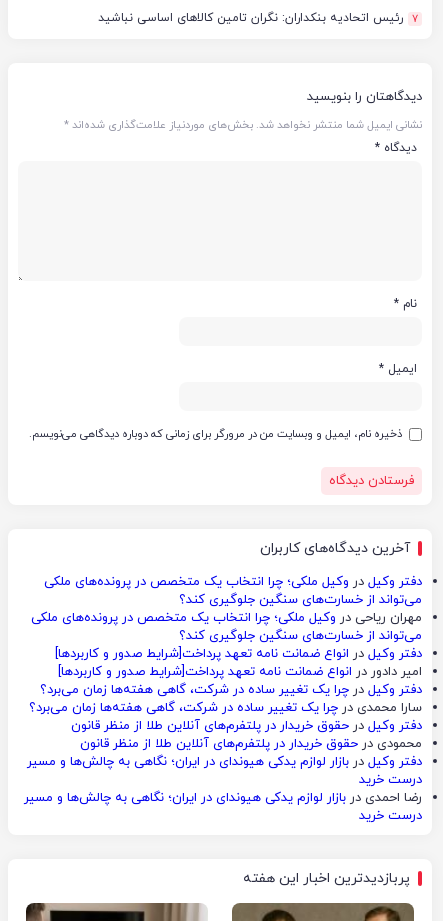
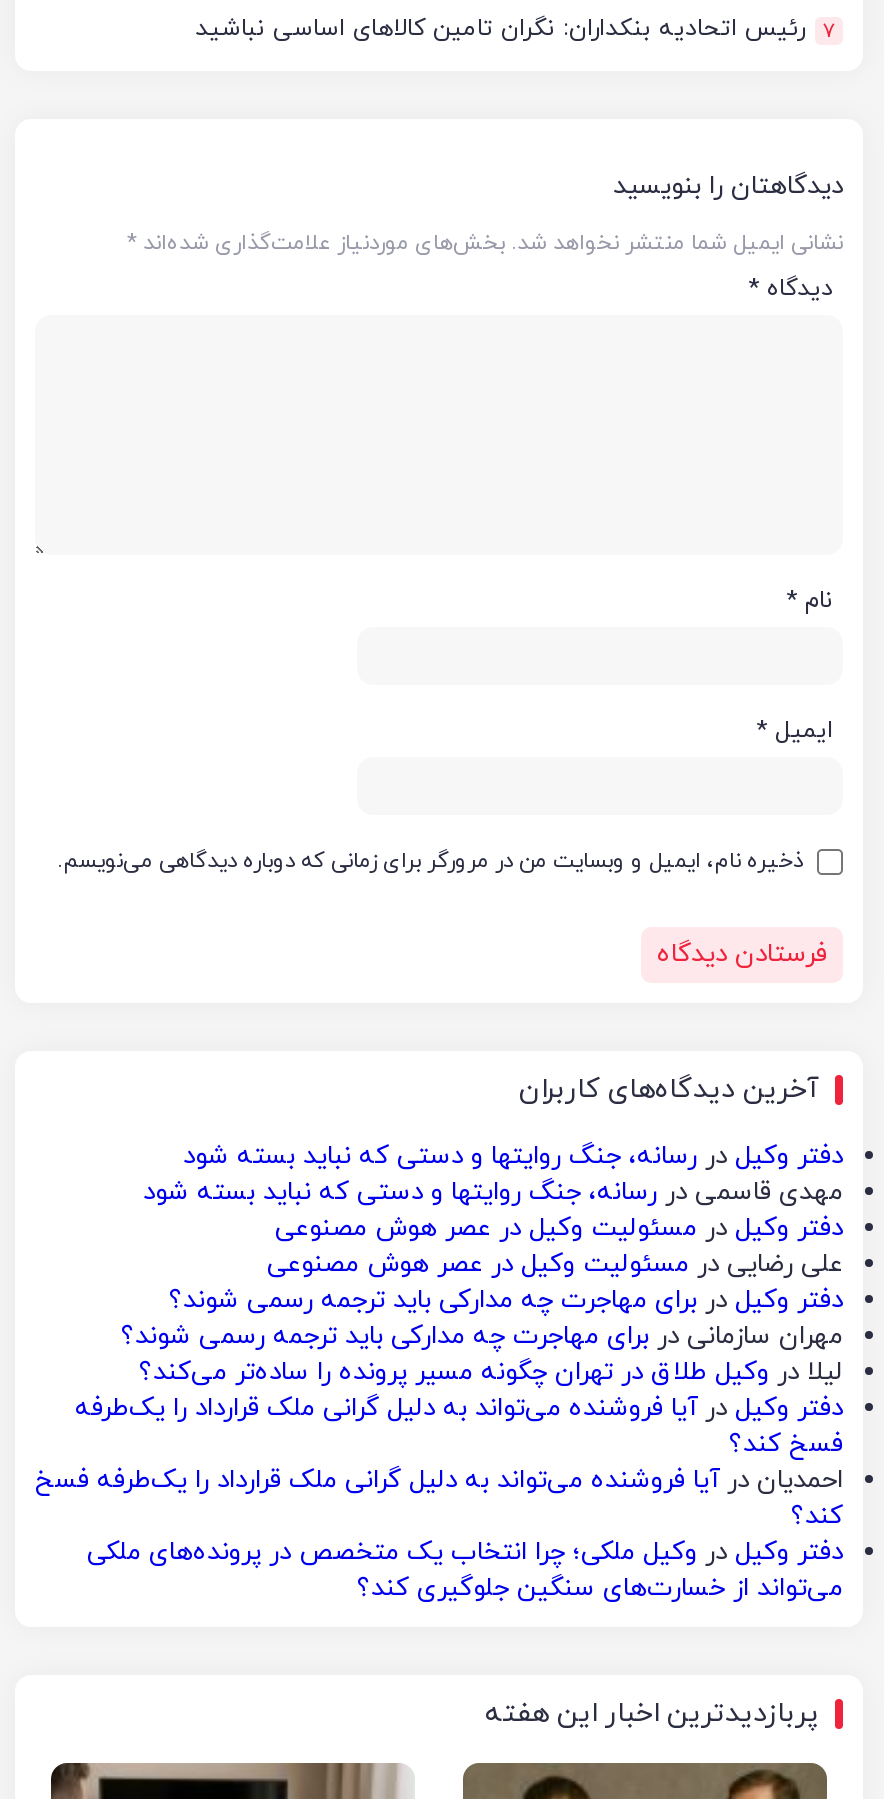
+ دفتر وکیل در رسانه، جنگ روایتها و دستی که نباید بسته شود
+ مهدی قاسمی در رسانه، جنگ روایتها و دستی که نباید بسته شود
+ دفتر وکیل در مسئولیت وکیل در عصر هوش مصنوعی
+ علی رضایی در مسئولیت وکیل در عصر هوش مصنوعی
+ دفتر وکیل در برای مهاجرت چه مدارکی باید ترجمه رسمی شوند؟
+ مهران سازمانی در برای مهاجرت چه مدارکی باید ترجمه رسمی شوند؟
+ لیلا در وکیل طلاق در تهران چگونه مسیر پرونده را ساده‌تر می‌کند؟
+ دفتر وکیل در آیا فروشنده می‌تواند به دلیل گرانی ملک قرارداد را یک‌طرفه
+ فسخ کند؟
+ احمدیان در آیا فروشنده می‌تواند به دلیل گرانی ملک قرارداد را یک‌طرفه فسخ
+ کند؟

moved down: دفتر وکیل در وکیل ملکی؛ چرا انتخاب یک متخصص در پرونده‌های ملکی | می‌تواند از خسارت‌های سنگین جلوگیری کند؟

- مهران ریاحی در وکیل ملکی؛ چرا انتخاب یک متخصص در پرونده‌های ملکی
- می‌تواند از خسارت‌های سنگین جلوگیری کند؟
- دفتر وکیل در انواع ضمانت نامه تعهد پرداخت[شرایط صدور و کاربردها]
- امیر دادور در انواع ضمانت نامه تعهد پرداخت[شرایط صدور و کاربردها]
- دفتر وکیل در چرا یک تغییر ساده در شرکت، گاهی هفته‌ها زمان می‌برد؟
- سارا محمدی در چرا یک تغییر ساده در شرکت، گاهی هفته‌ها زمان می‌برد؟
- دفتر وکیل در حقوق خریدار در پلتفرم‌های آنلاین طلا از منظر قانون
- محمودی در حقوق خریدار در پلتفرم‌های آنلاین طلا از منظر قانون
- دفتر وکیل در بازار لوازم یدکی هیوندای در ایران؛ نگاهی به چالش‌ها و مسیر
- درست خرید
- رضا احمدی در بازار لوازم یدکی هیوندای در ایران؛ نگاهی به چالش‌ها و مسیر
- درست خرید
